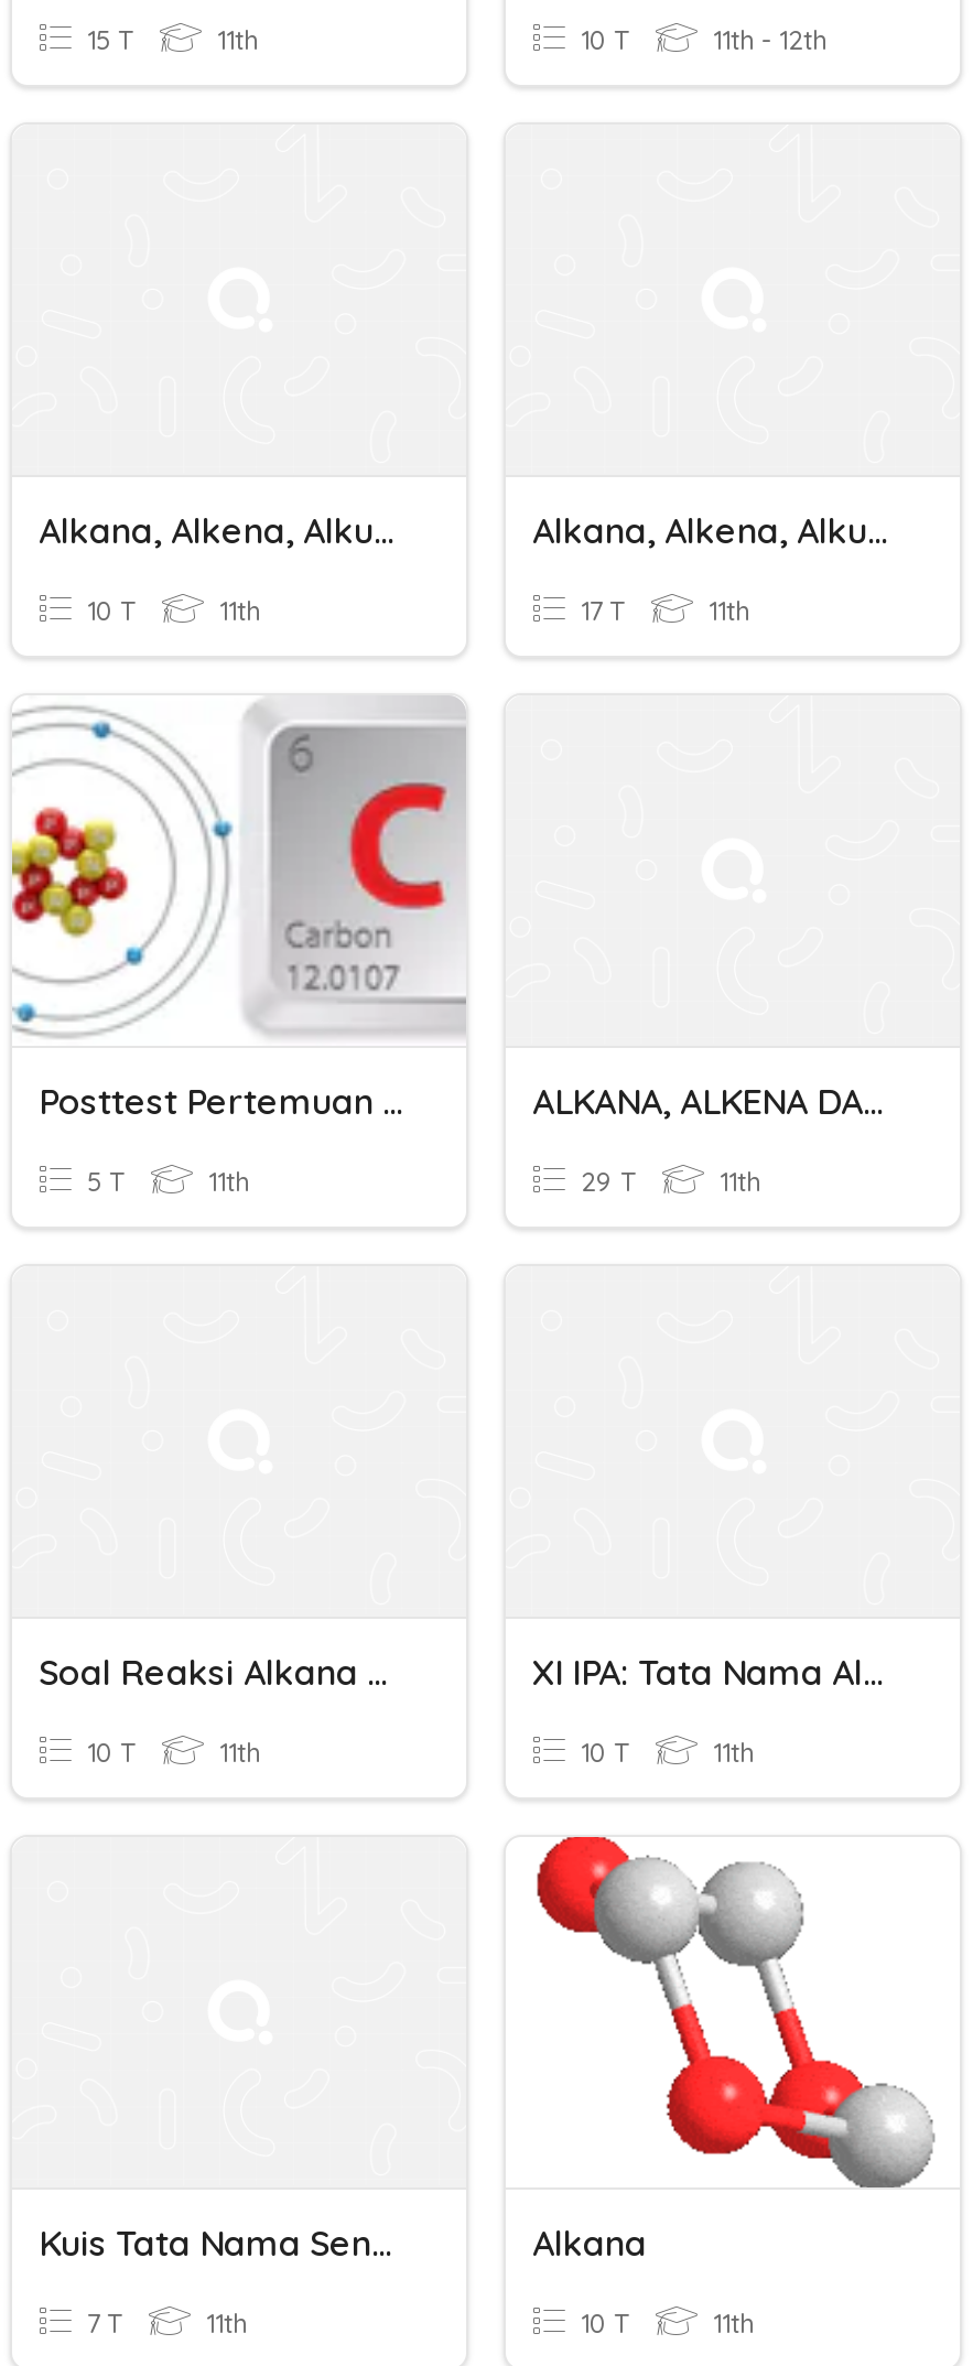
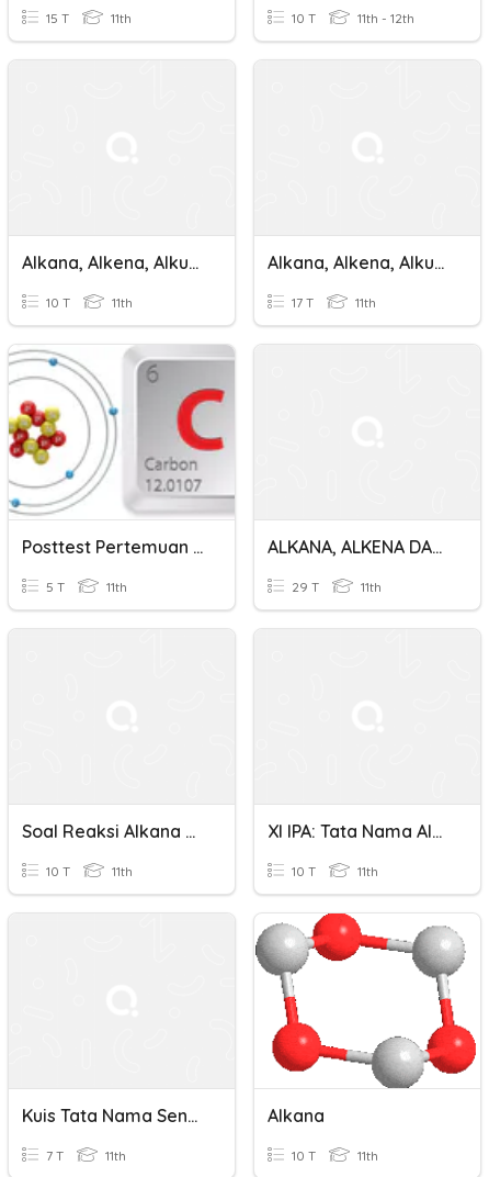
- [image]
+ [image]
